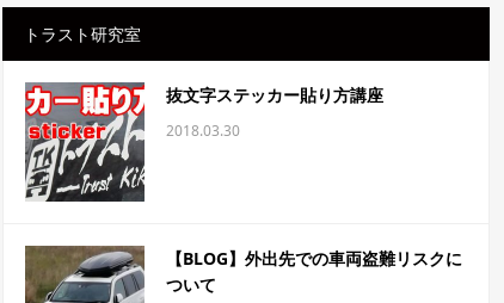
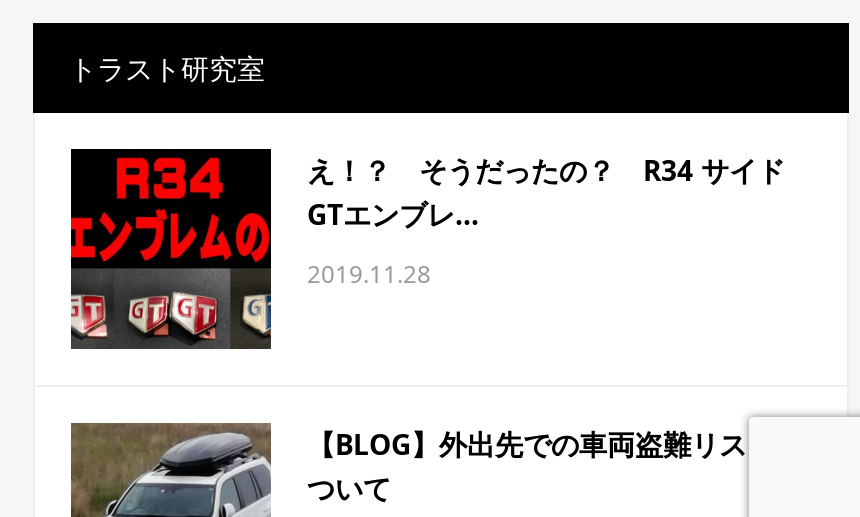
- [image]
- 抜文字ステッカー貼り方講座
+ [image]
+ え！？ そうだったの？ R34 サイド
+ GTエンブレ...

- 2018.03.30
+ 2019.11.28
